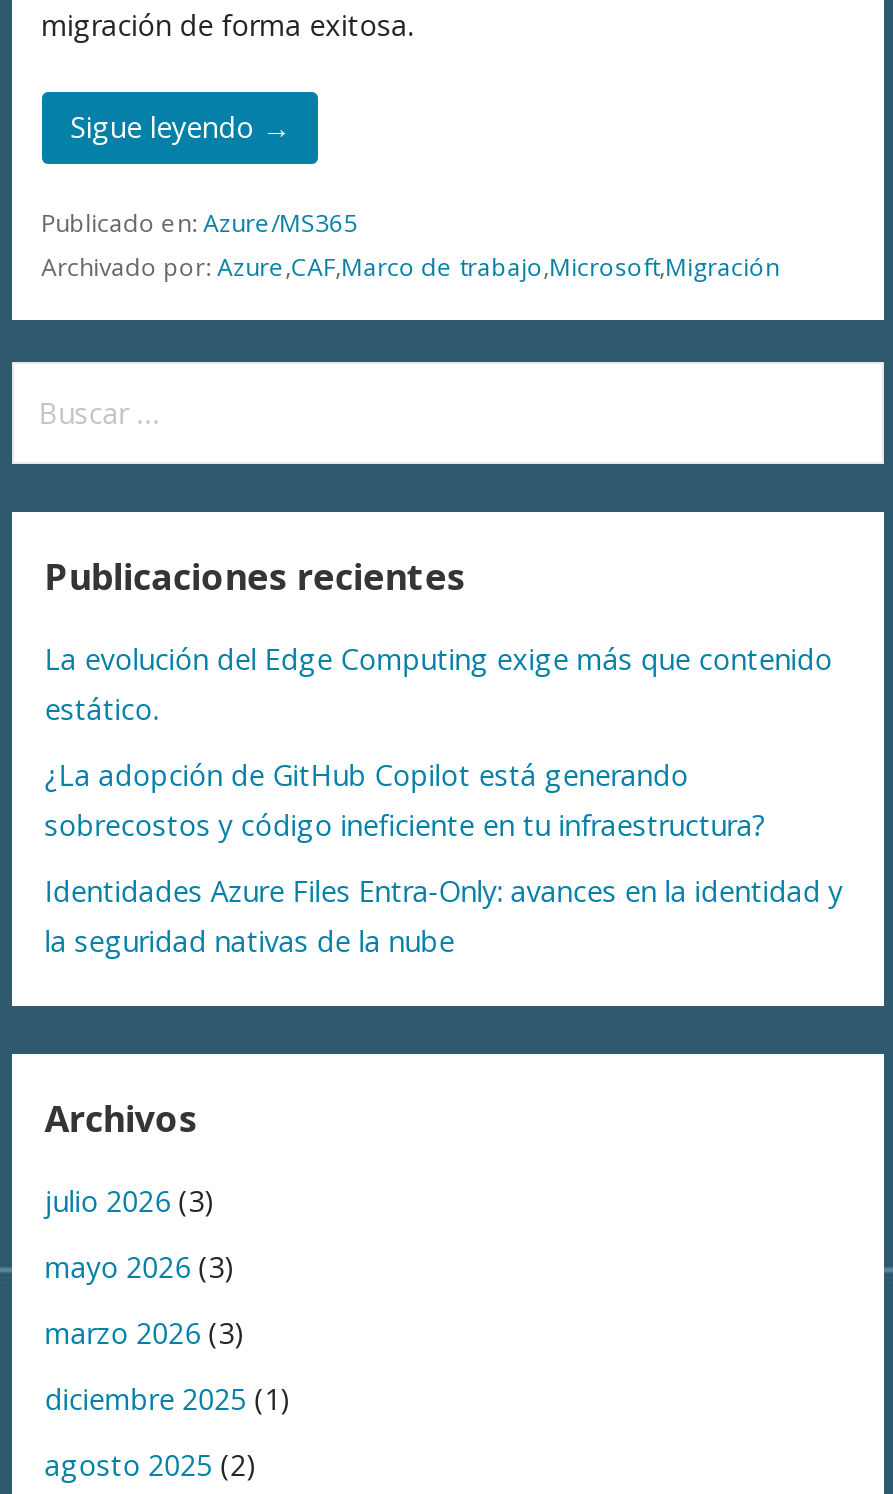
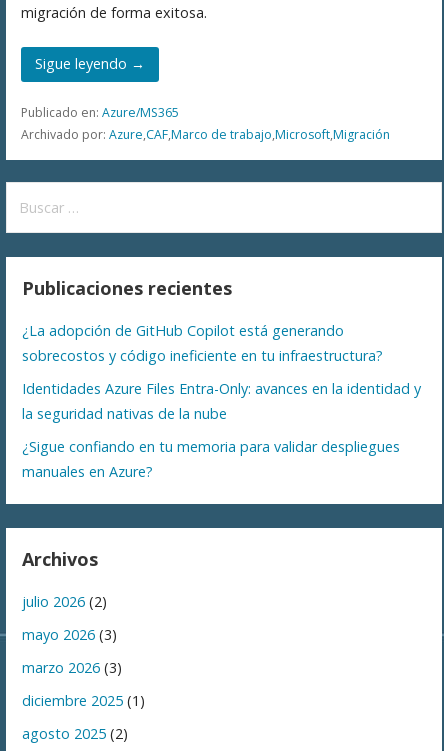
- La evolución del Edge Computing exige más que contenido
- estático.

moved up: ¿La adopción de GitHub Copilot está generando | sobrecostos y código ineficiente en tu infraestructura? | Identidades Azure Files Entra-Only: avances en la identidad y | la seguridad nativas de la nube

+ ¿Sigue confiando en tu memoria para validar despliegues
+ manuales en Azure?

- julio 2026 (3)
+ julio 2026 (2)
